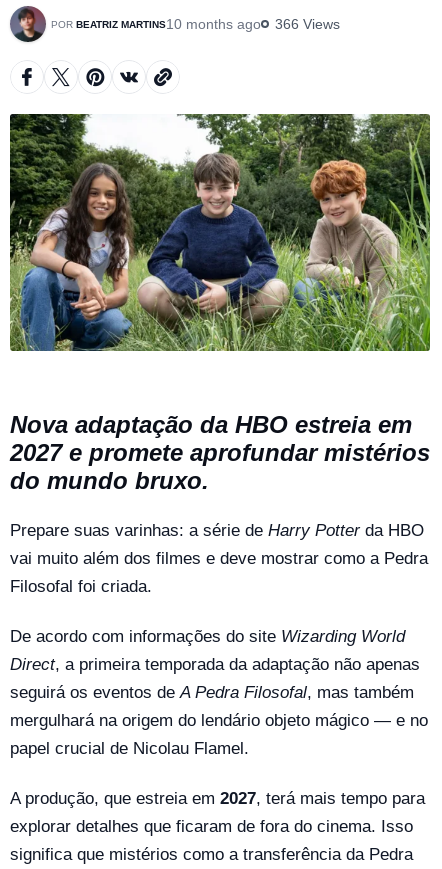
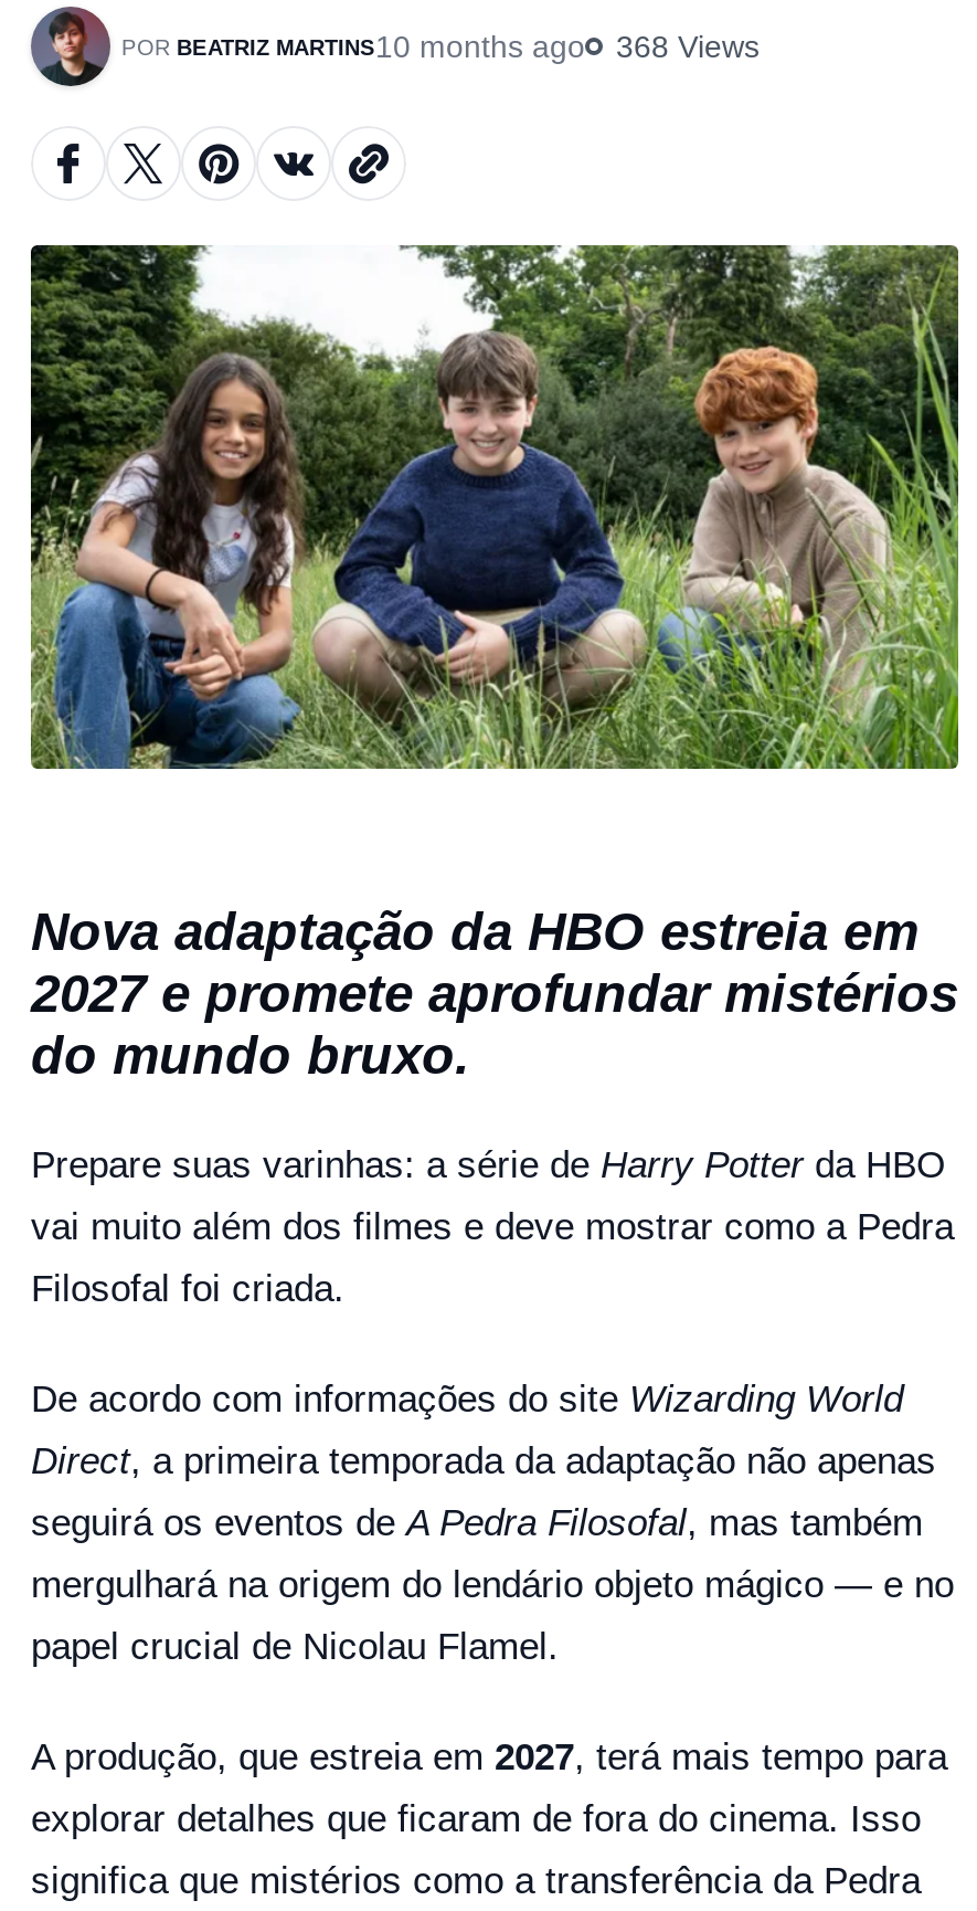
- BEATRIZ MARTINS 10 months ago 366 Views
+ BEATRIZ MARTINS 10 months ago 368 Views
